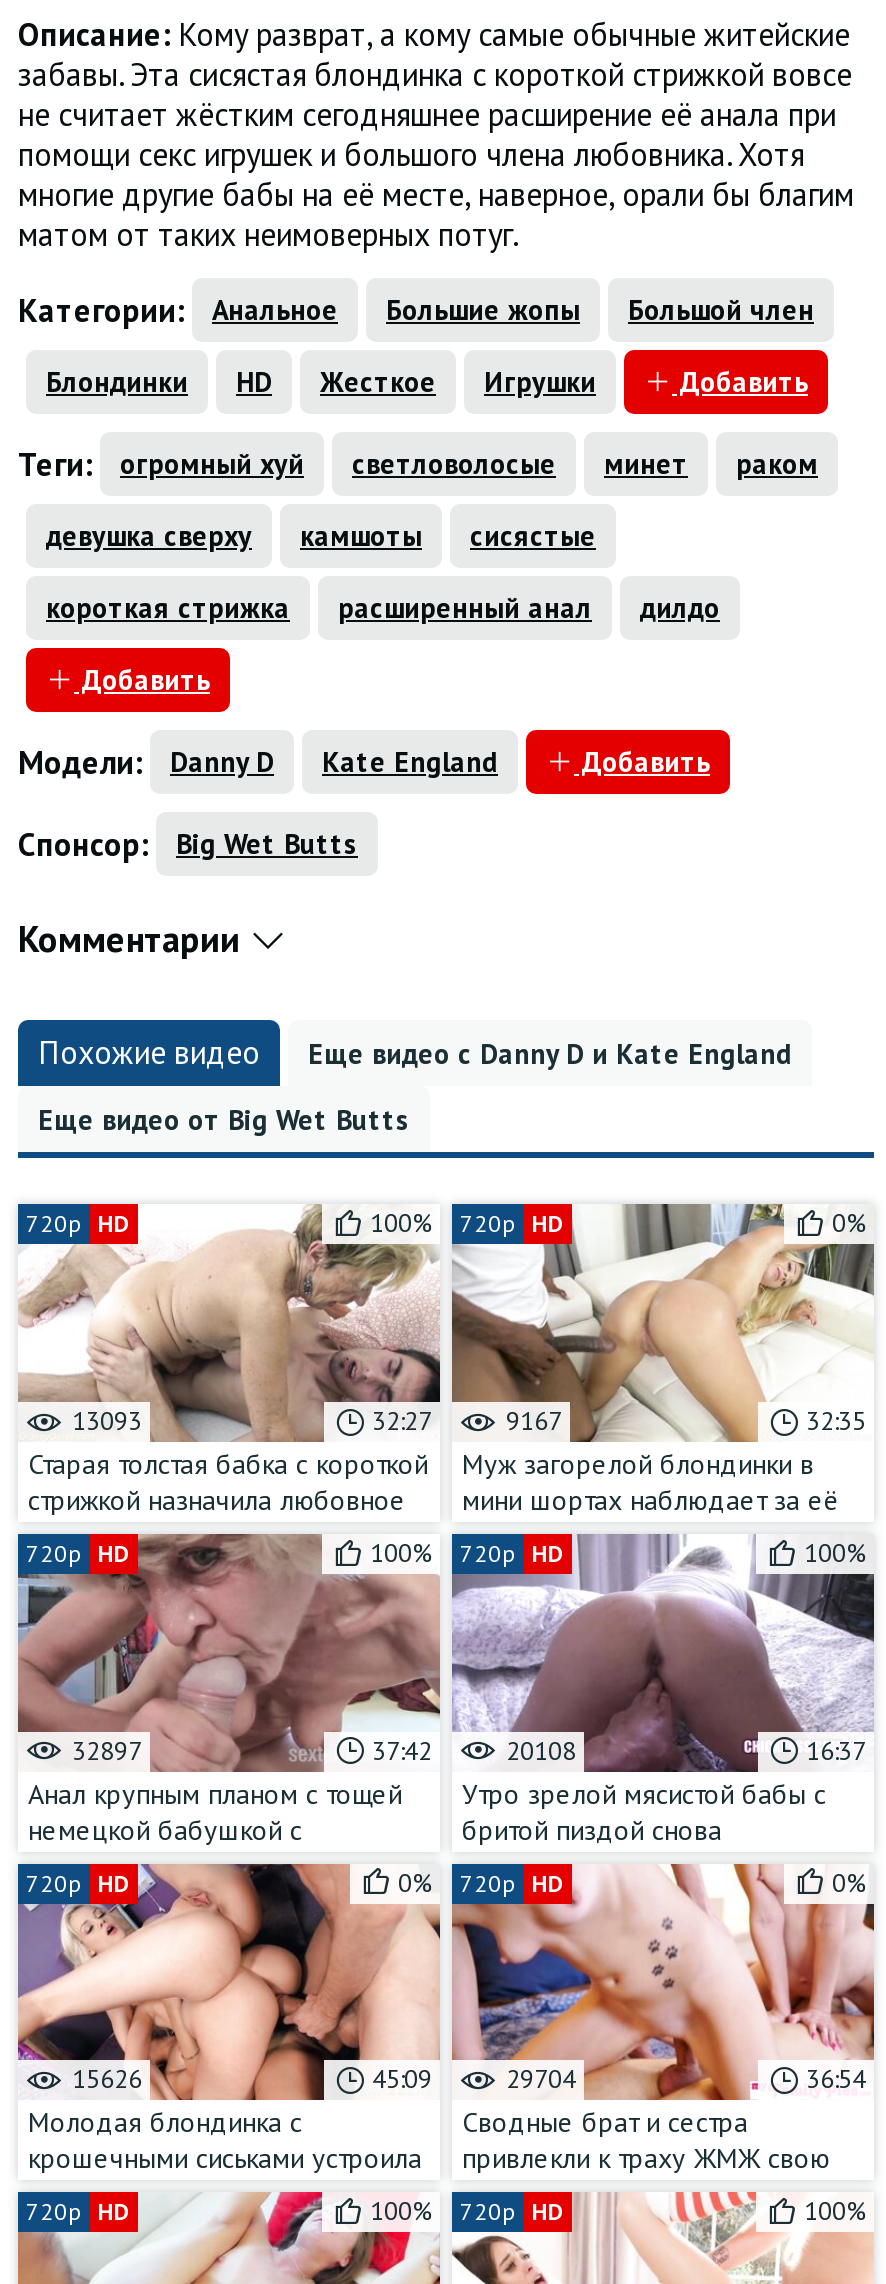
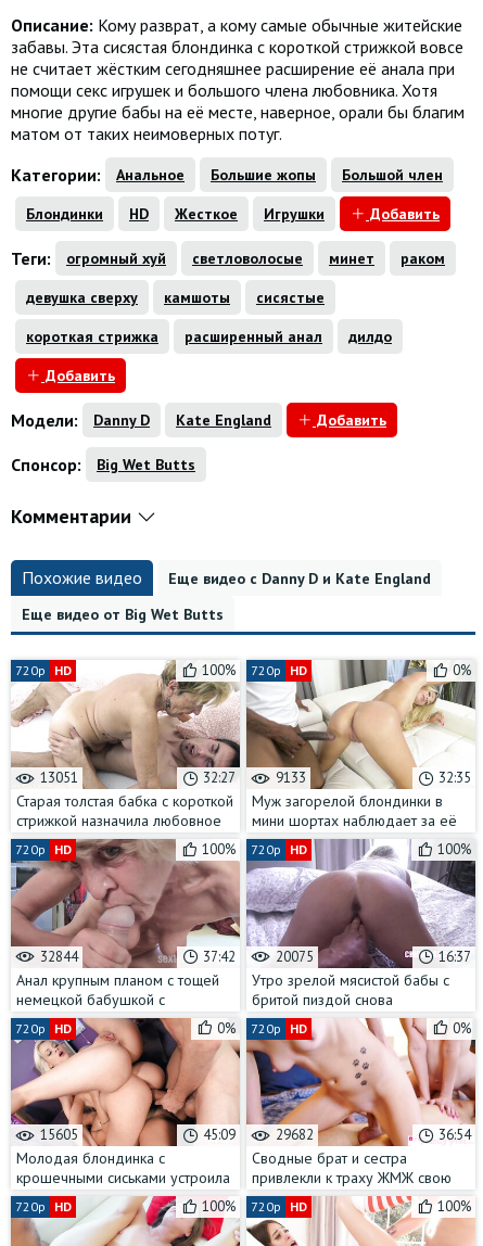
- 13093
+ 13051

- 32:27 9167
+ 32:27 9133

- 32897
+ 32844

- 37:42 20108
+ 37:42 20075

- 15626
+ 15605

- 45:09 29704
+ 45:09 29682
